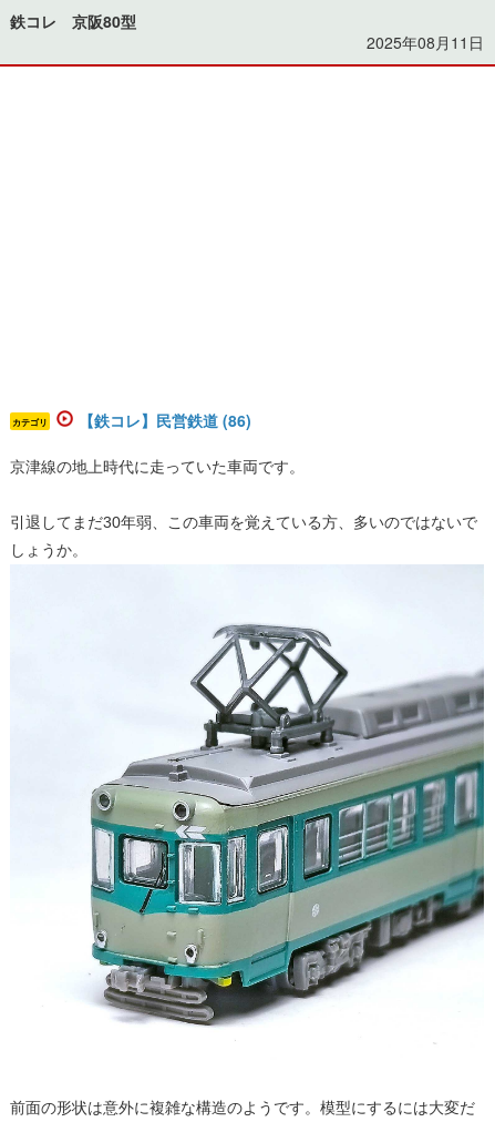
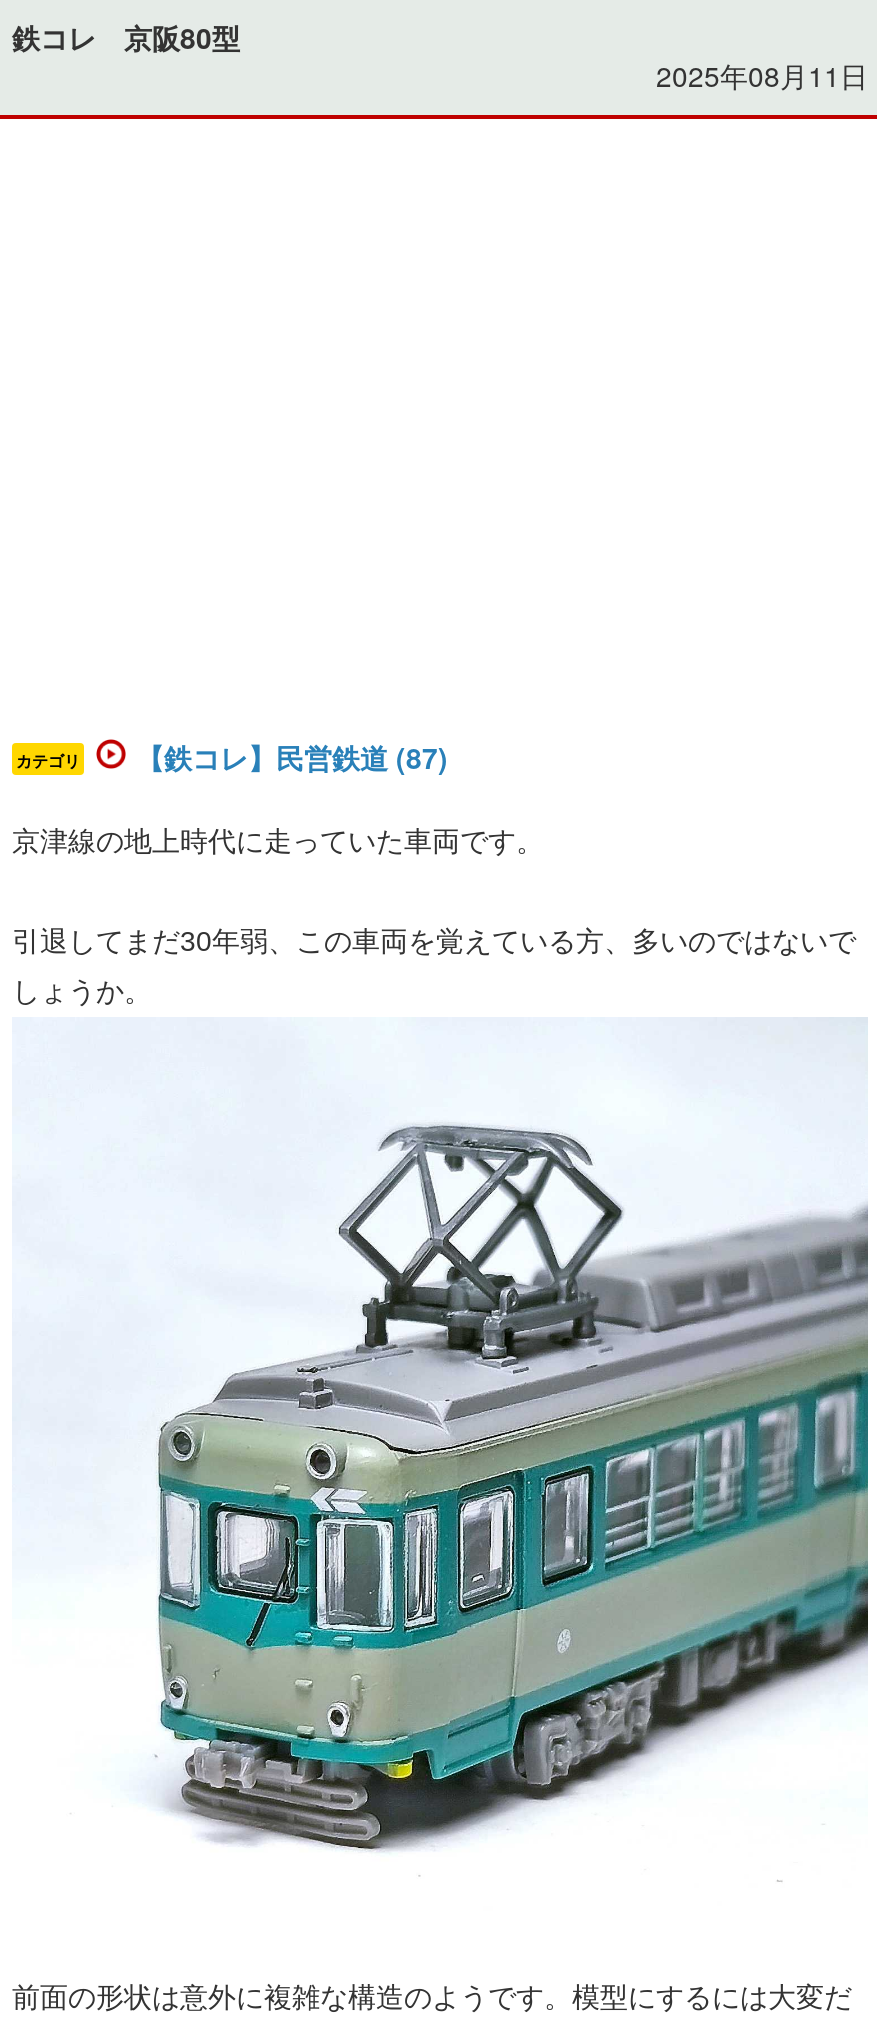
- 【鉄コレ】民営鉄道 (86)
+ 【鉄コレ】民営鉄道 (87)
